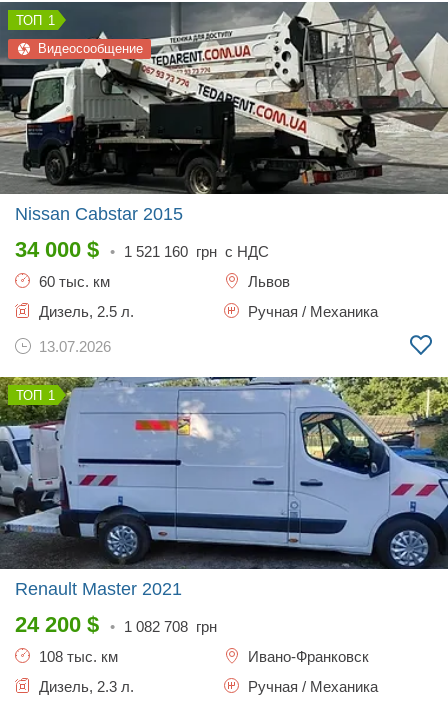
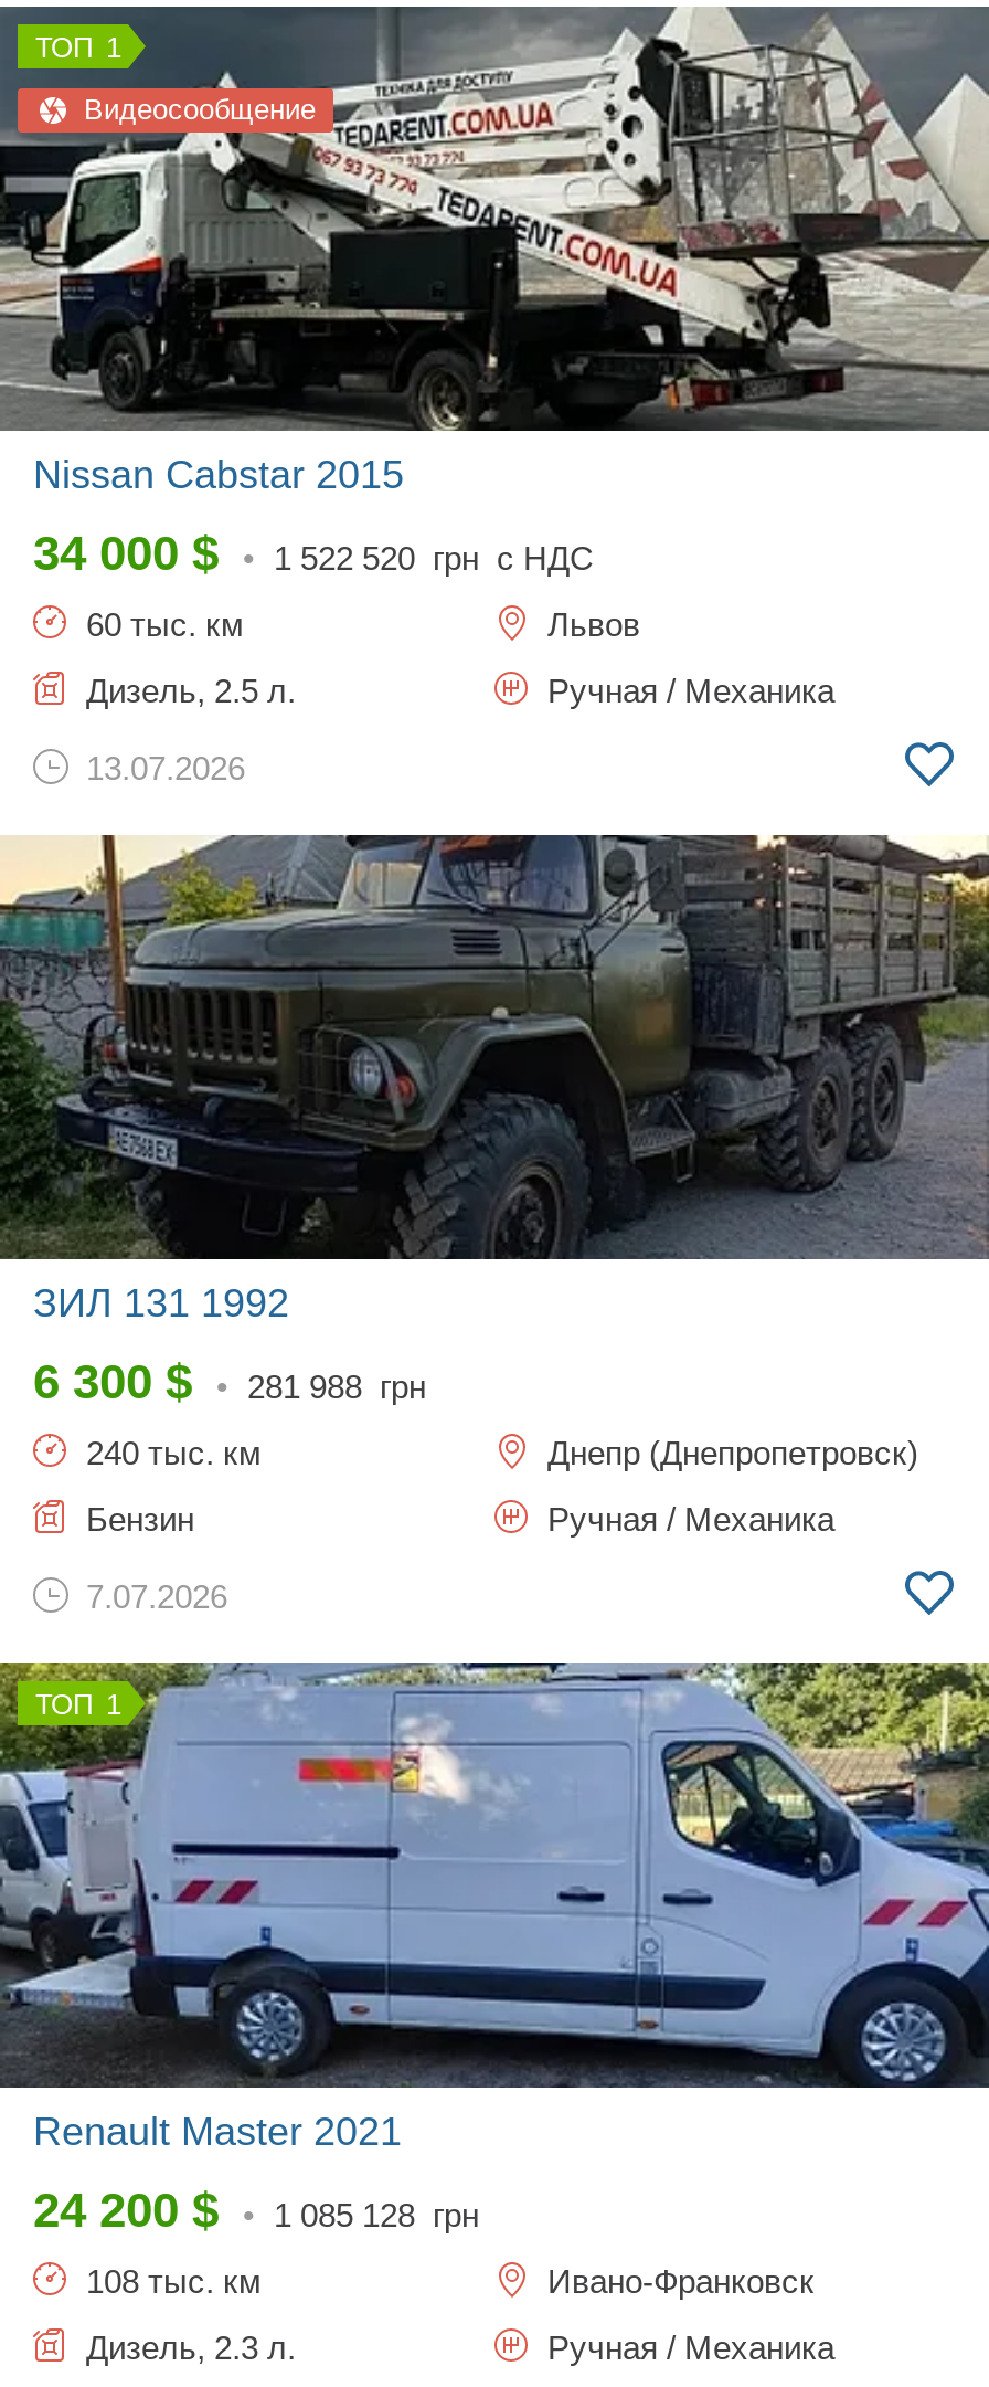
- 34 000 $ • 1 521 160 грн с НДС
+ 34 000 $ • 1 522 520 грн с НДС

+ [image]
+ ЗИЛ 131 1992
+ 6 300 $ • 281 988 грн
+ 240 тыс. км
+ Днепр (Днепропетровск)
+ Бензин
+ Ручная / Механика
+ 7.07.2026

- 24 200 $ • 1 082 708 грн
+ 24 200 $ • 1 085 128 грн
